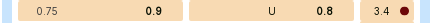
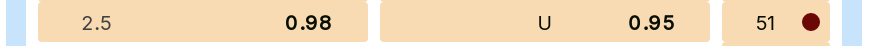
- 0.75
+ 2.5

- 0.9
+ 0.98

- 0.8
+ 0.95

- 3.4
+ 51
